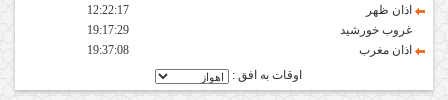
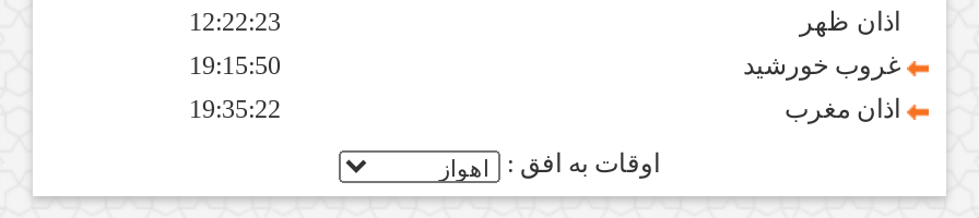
- 12:22:17
+ 12:22:23

- 19:17:29
+ 19:15:50

- 19:37:08
+ 19:35:22
